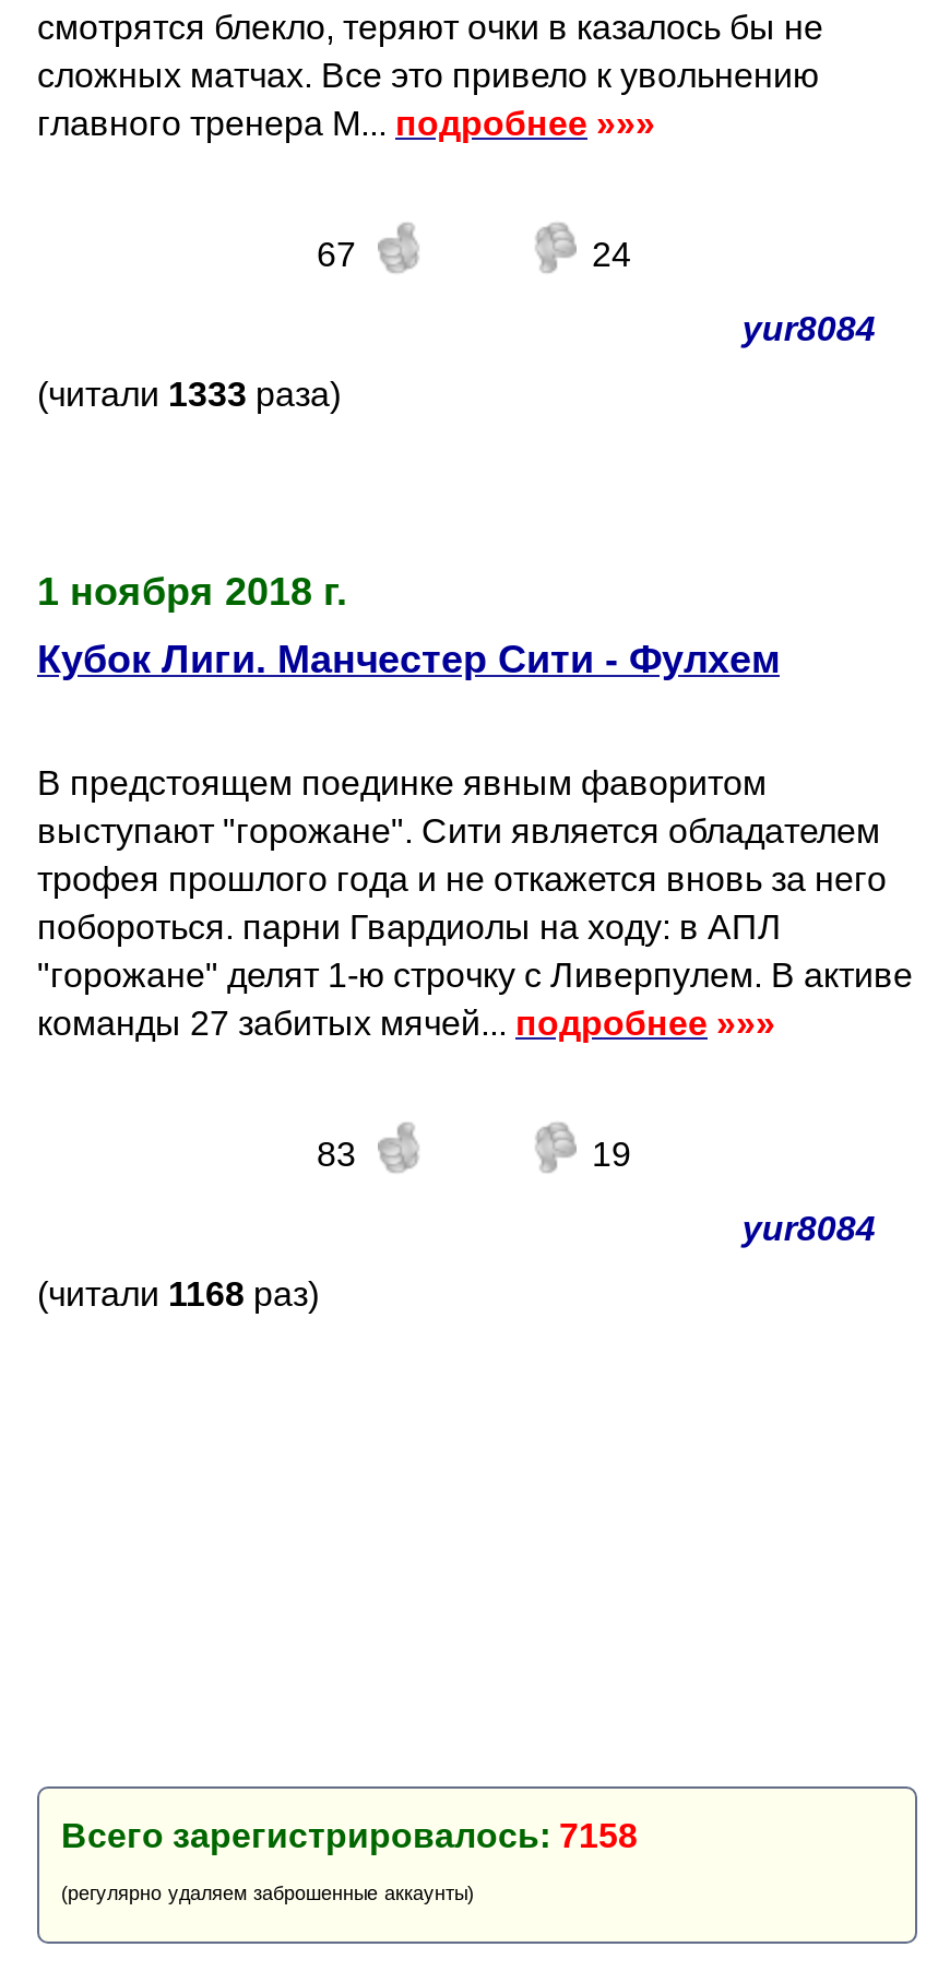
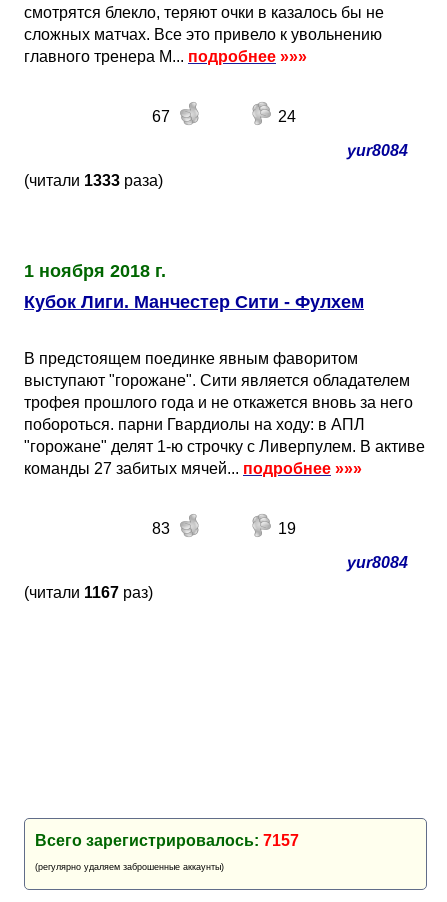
- (читали 1168 раз)
+ (читали 1167 раз)

- Всего зарегистрировалось: 7158
+ Всего зарегистрировалось: 7157
